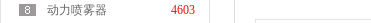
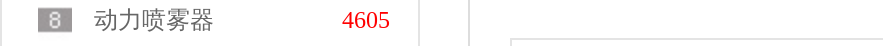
- 4603
+ 4605
